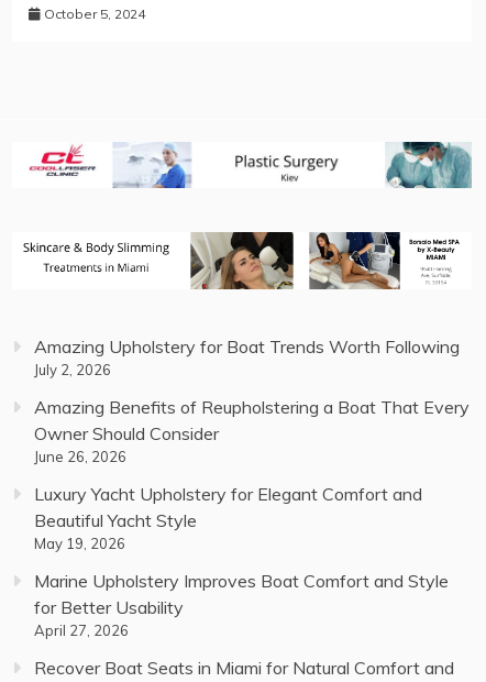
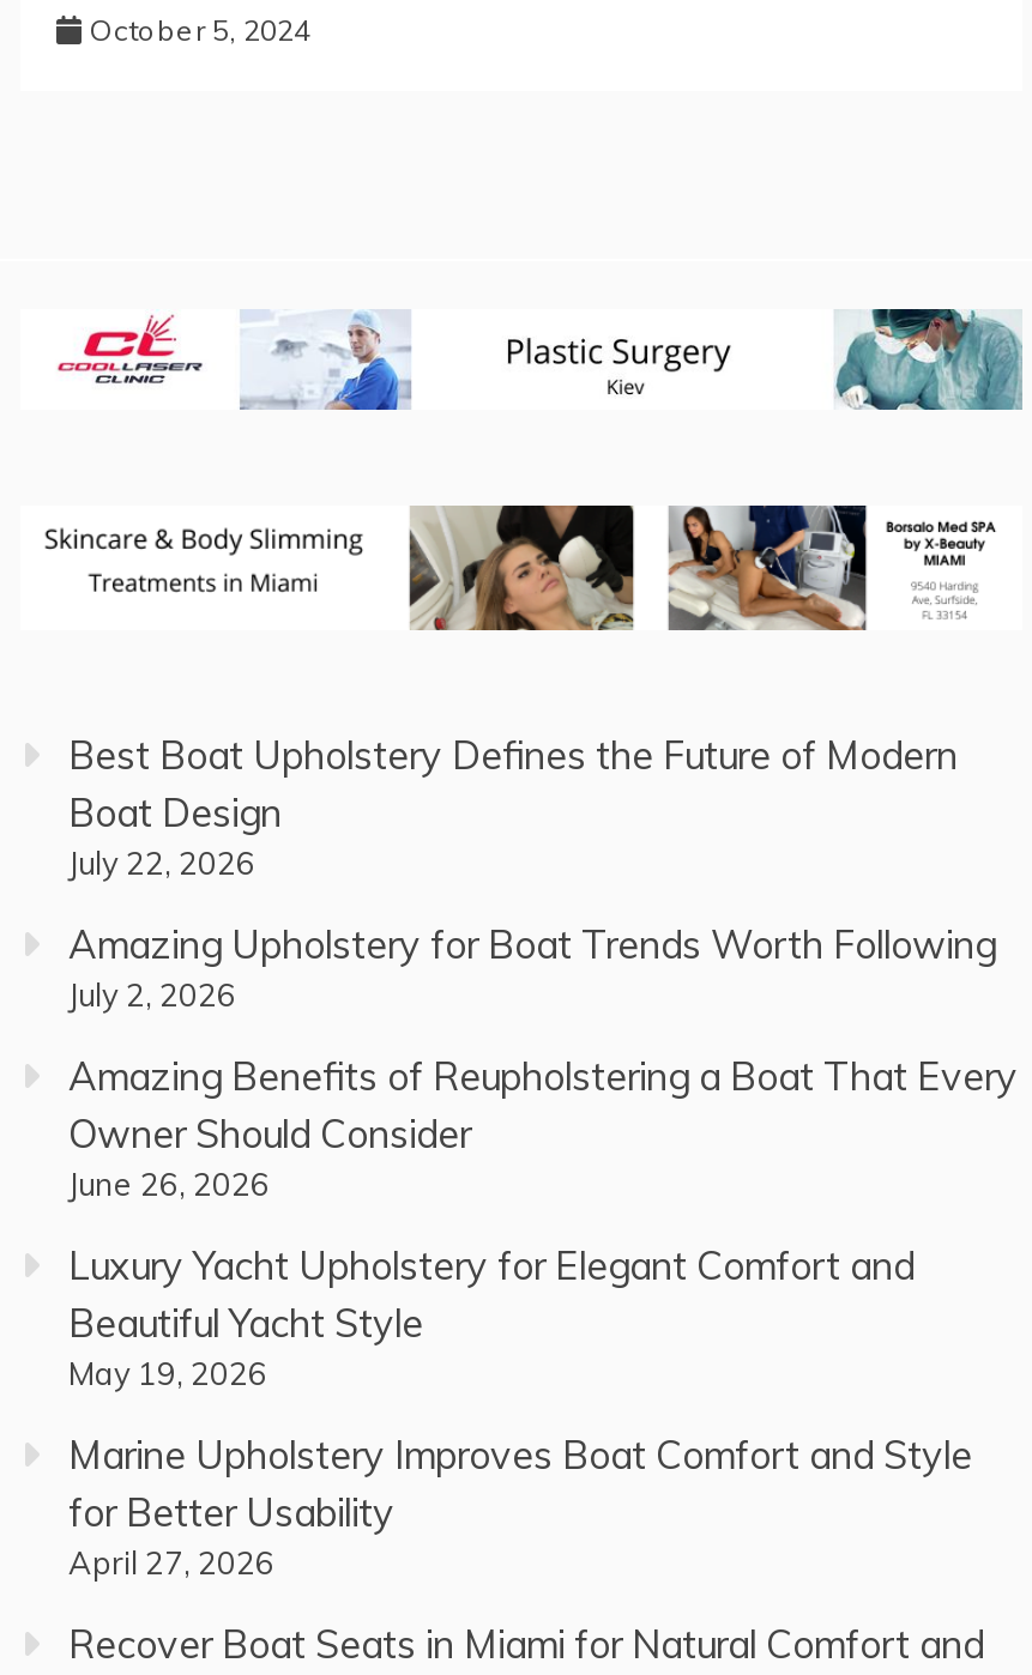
+ Best Boat Upholstery Defines the Future of Modern
+ Boat Design
+ July 22, 2026
